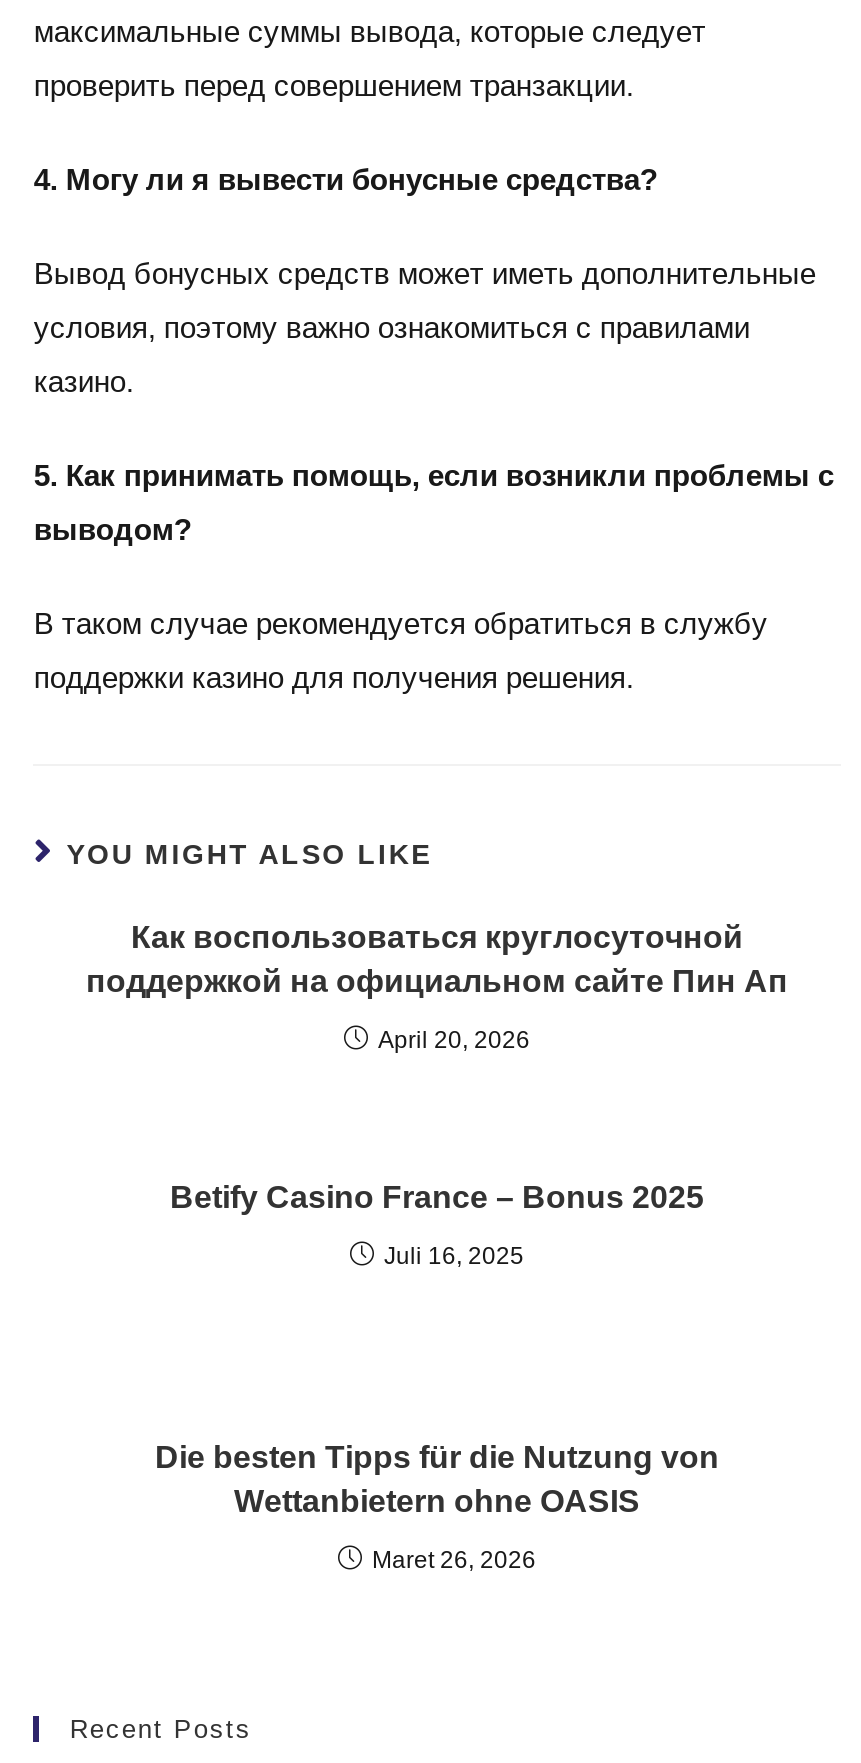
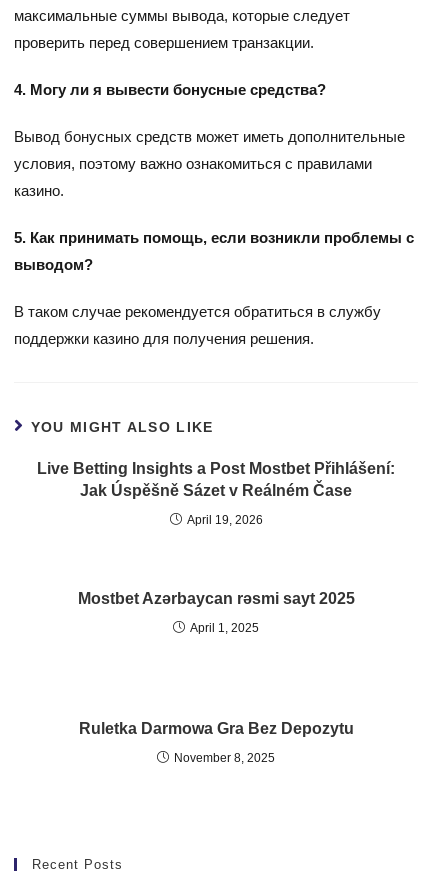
- Как воспользоваться круглосуточной
- поддержкой на официальном сайте Пин Ап
+ Live Betting Insights a Post Mostbet Přihlášení:
+ Jak Úspěšně Sázet v Reálném Čase

- April 20, 2026
+ April 19, 2026

- Betify Casino France – Bonus 2025
+ Mostbet Azərbaycan rəsmi sayt 2025

- Juli 16, 2025
+ April 1, 2025

- Die besten Tipps für die Nutzung von
- Wettanbietern ohne OASIS
+ Ruletka Darmowa Gra Bez Depozytu

- Maret 26, 2026
+ November 8, 2025
